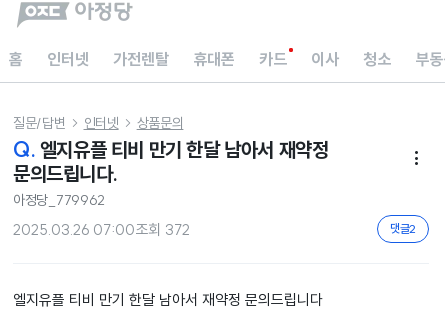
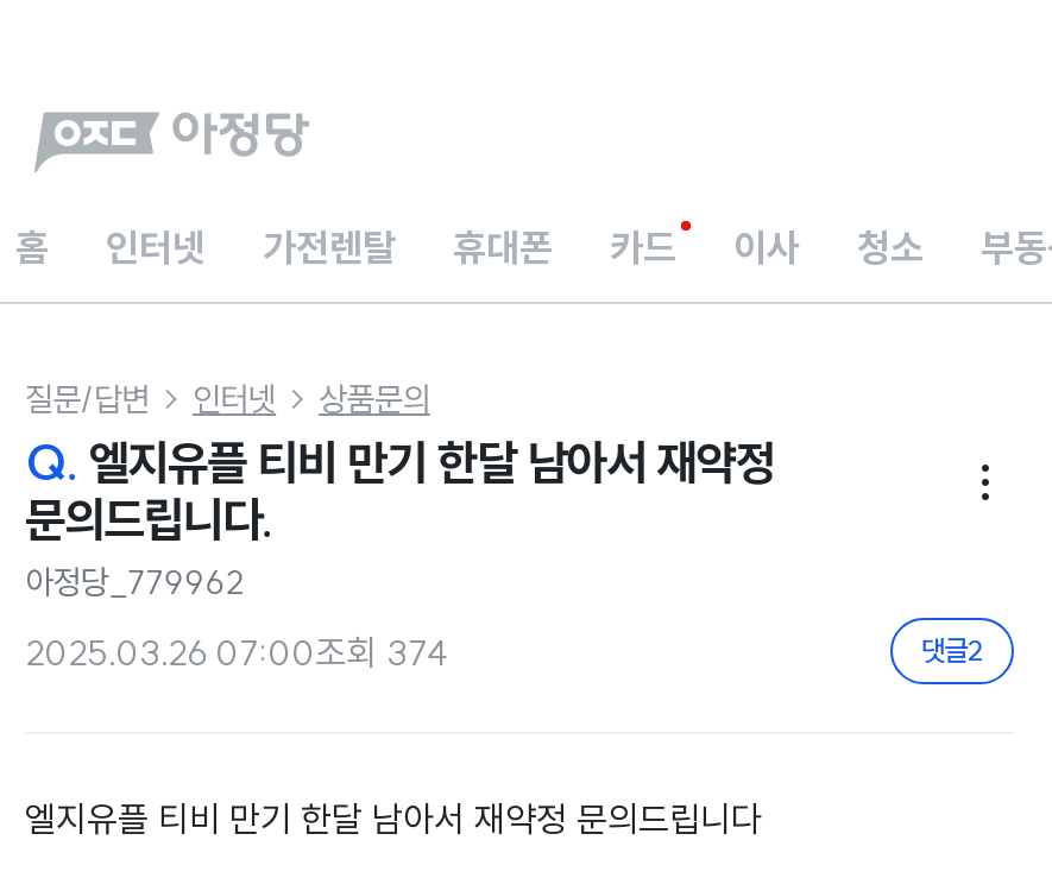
- 2025.03.26 07:00조회 372
+ 2025.03.26 07:00조회 374
